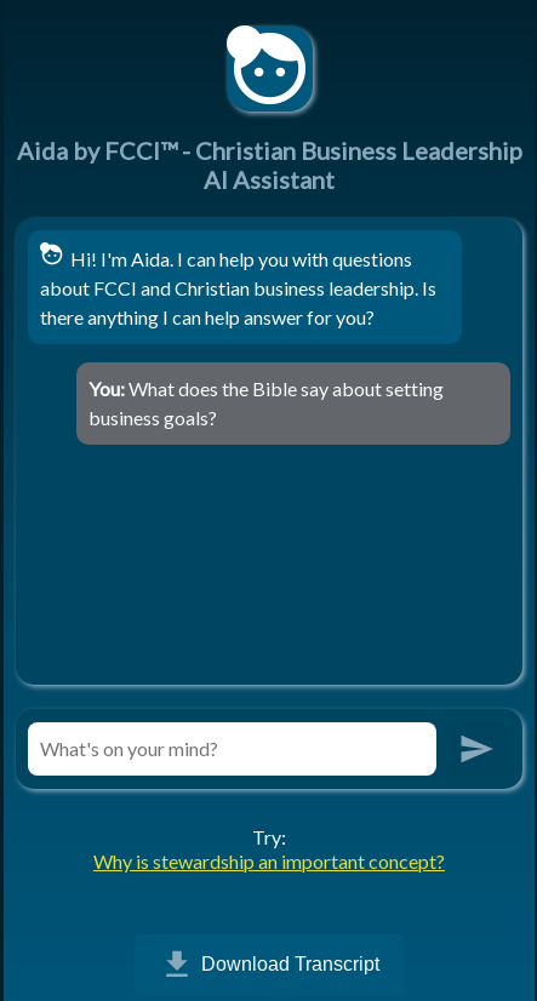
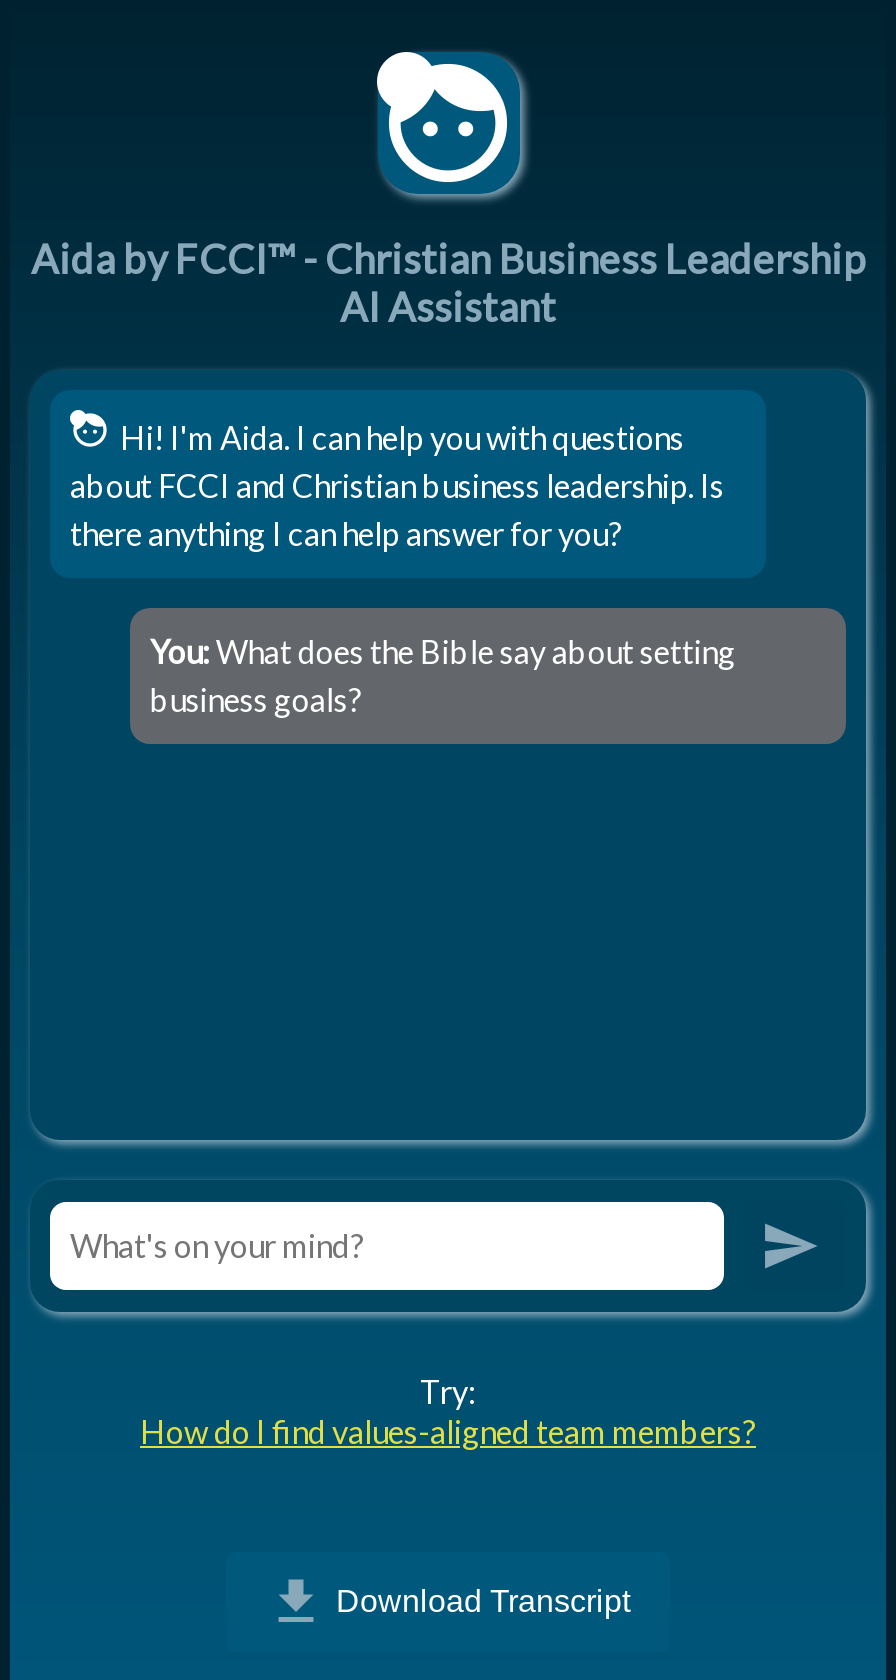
- Why is stewardship an important concept?
+ How do I find values-aligned team members?
